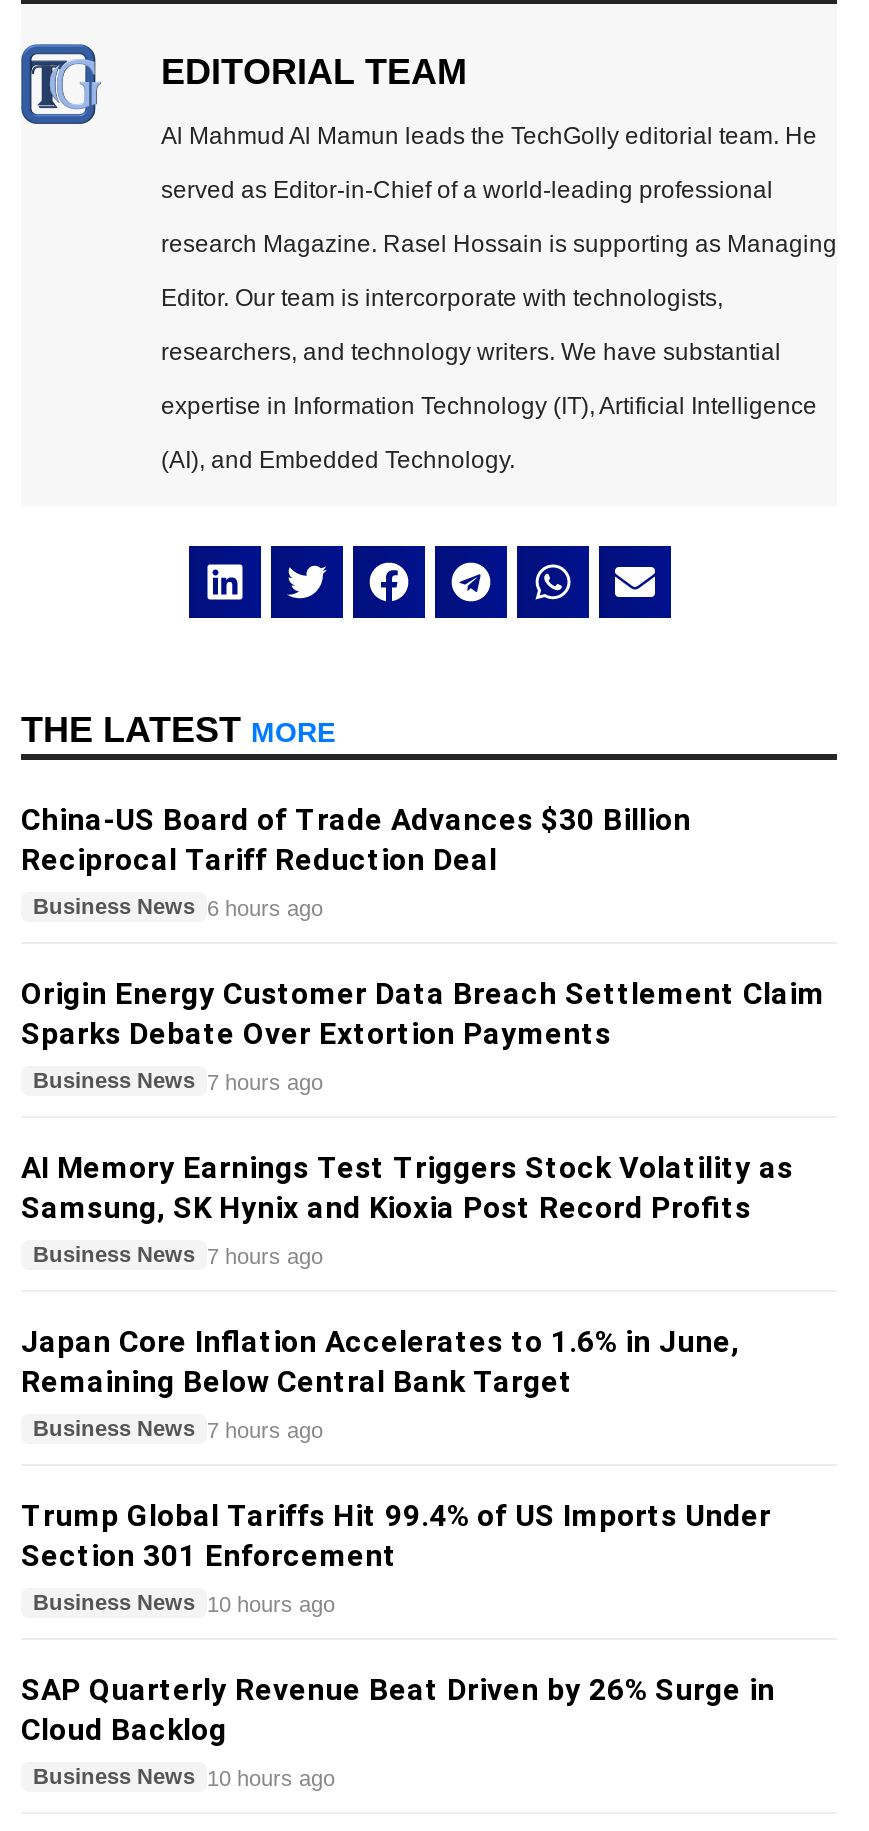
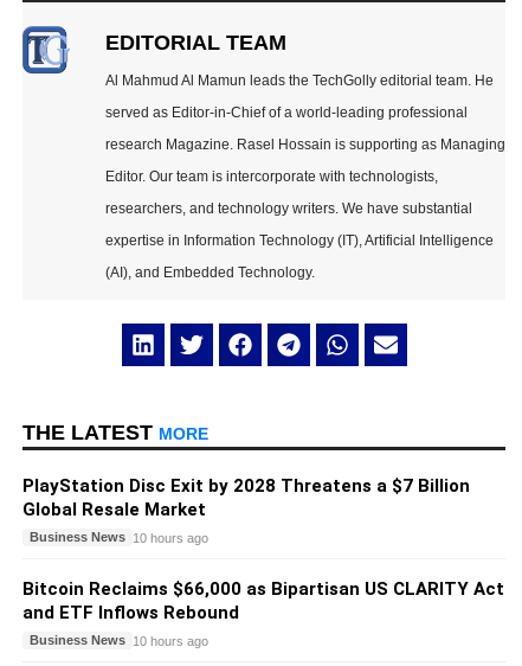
- China-US Board of Trade Advances $30 Billion
- Reciprocal Tariff Reduction Deal
- Business News 6 hours ago
- Origin Energy Customer Data Breach Settlement Claim
- Sparks Debate Over Extortion Payments
- Business News 7 hours ago
- AI Memory Earnings Test Triggers Stock Volatility as
- Samsung, SK Hynix and Kioxia Post Record Profits
- Business News 7 hours ago
- Japan Core Inflation Accelerates to 1.6% in June,
- Remaining Below Central Bank Target
- Business News 7 hours ago
- Trump Global Tariffs Hit 99.4% of US Imports Under
- Section 301 Enforcement
+ PlayStation Disc Exit by 2028 Threatens a $7 Billion
+ Global Resale Market

- SAP Quarterly Revenue Beat Driven by 26% Surge in
- Cloud Backlog
+ Bitcoin Reclaims $66,000 as Bipartisan US CLARITY Act
+ and ETF Inflows Rebound
